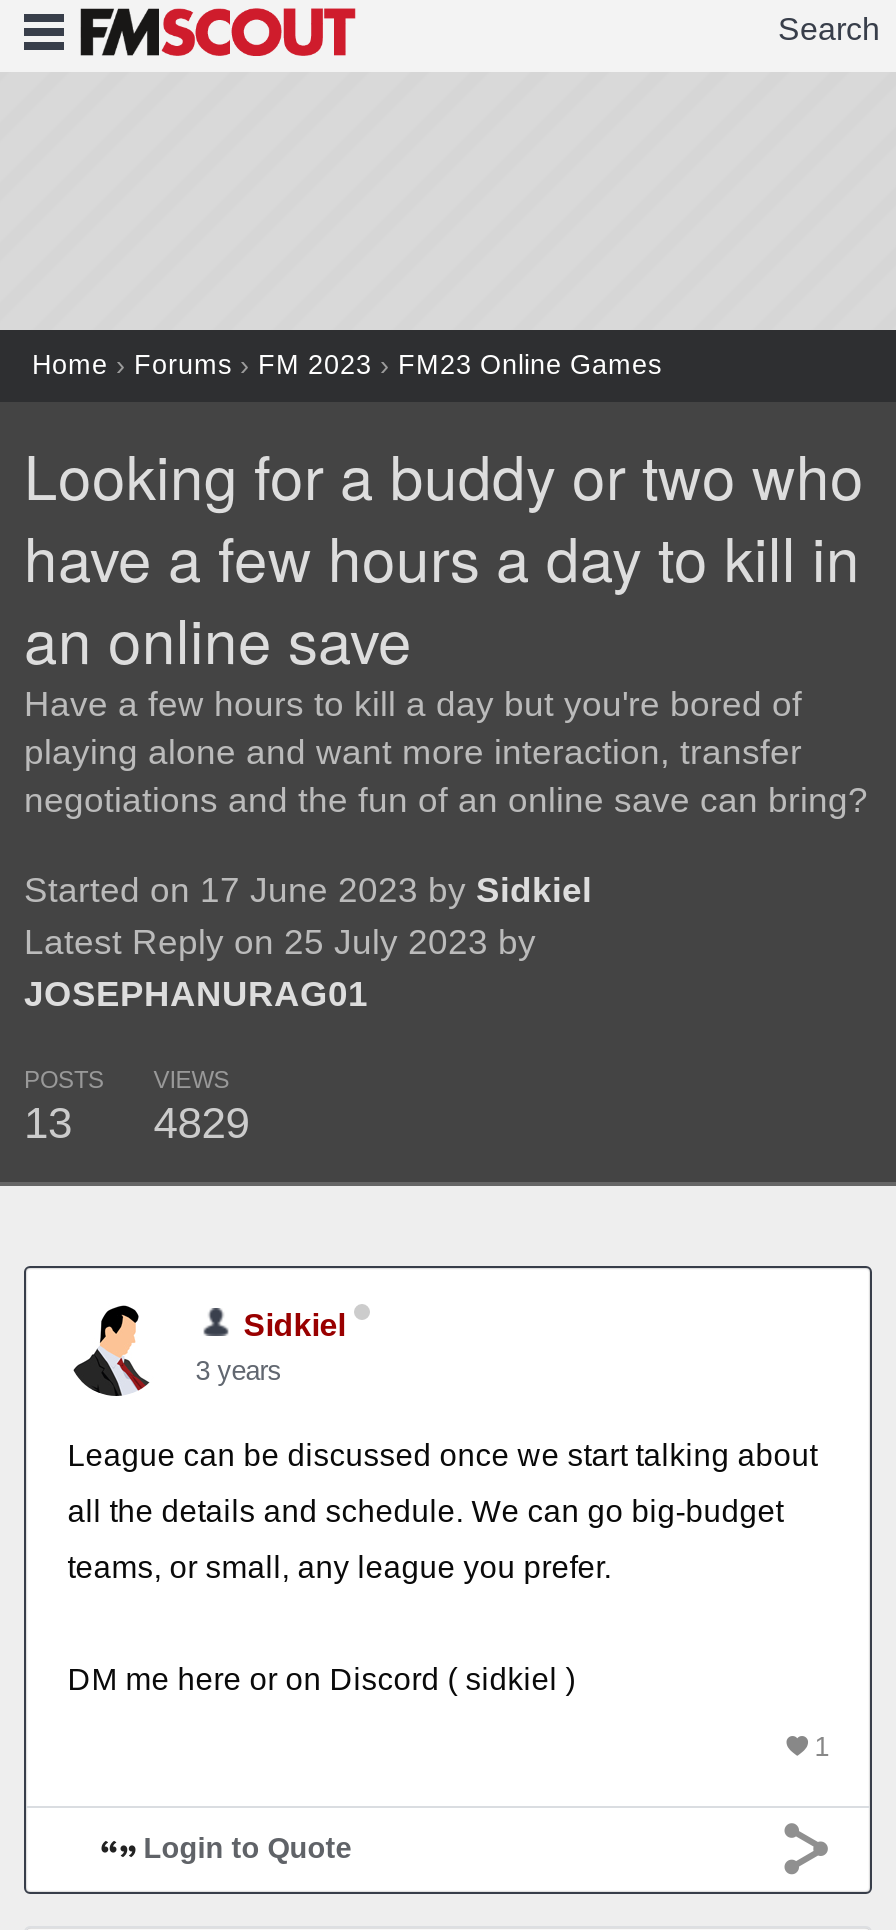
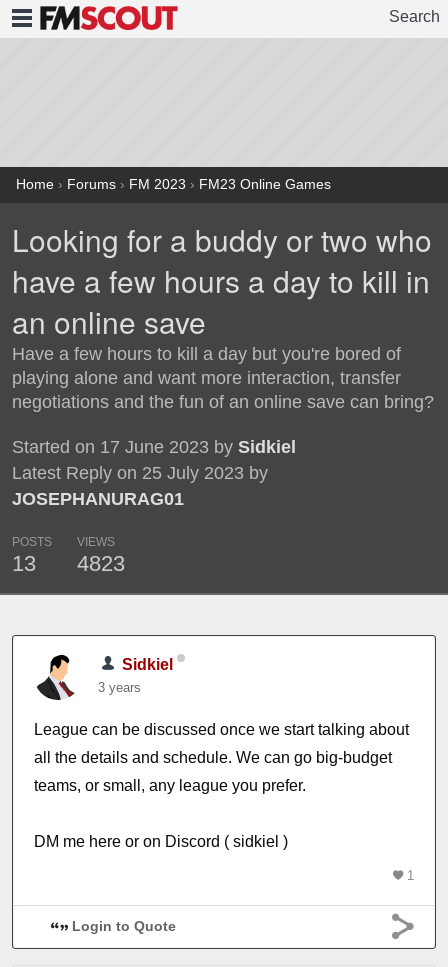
- 13 4829
+ 13 4823
